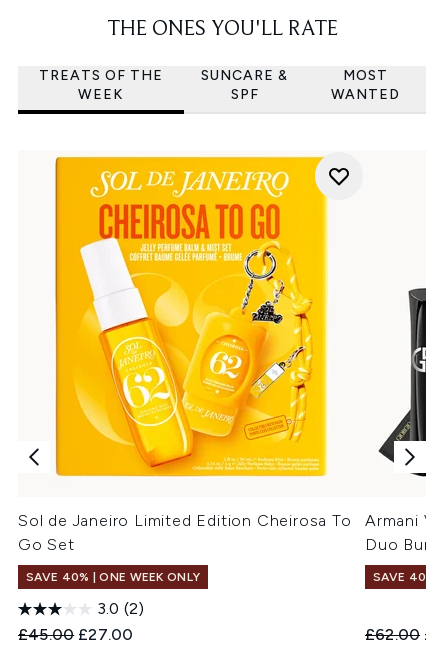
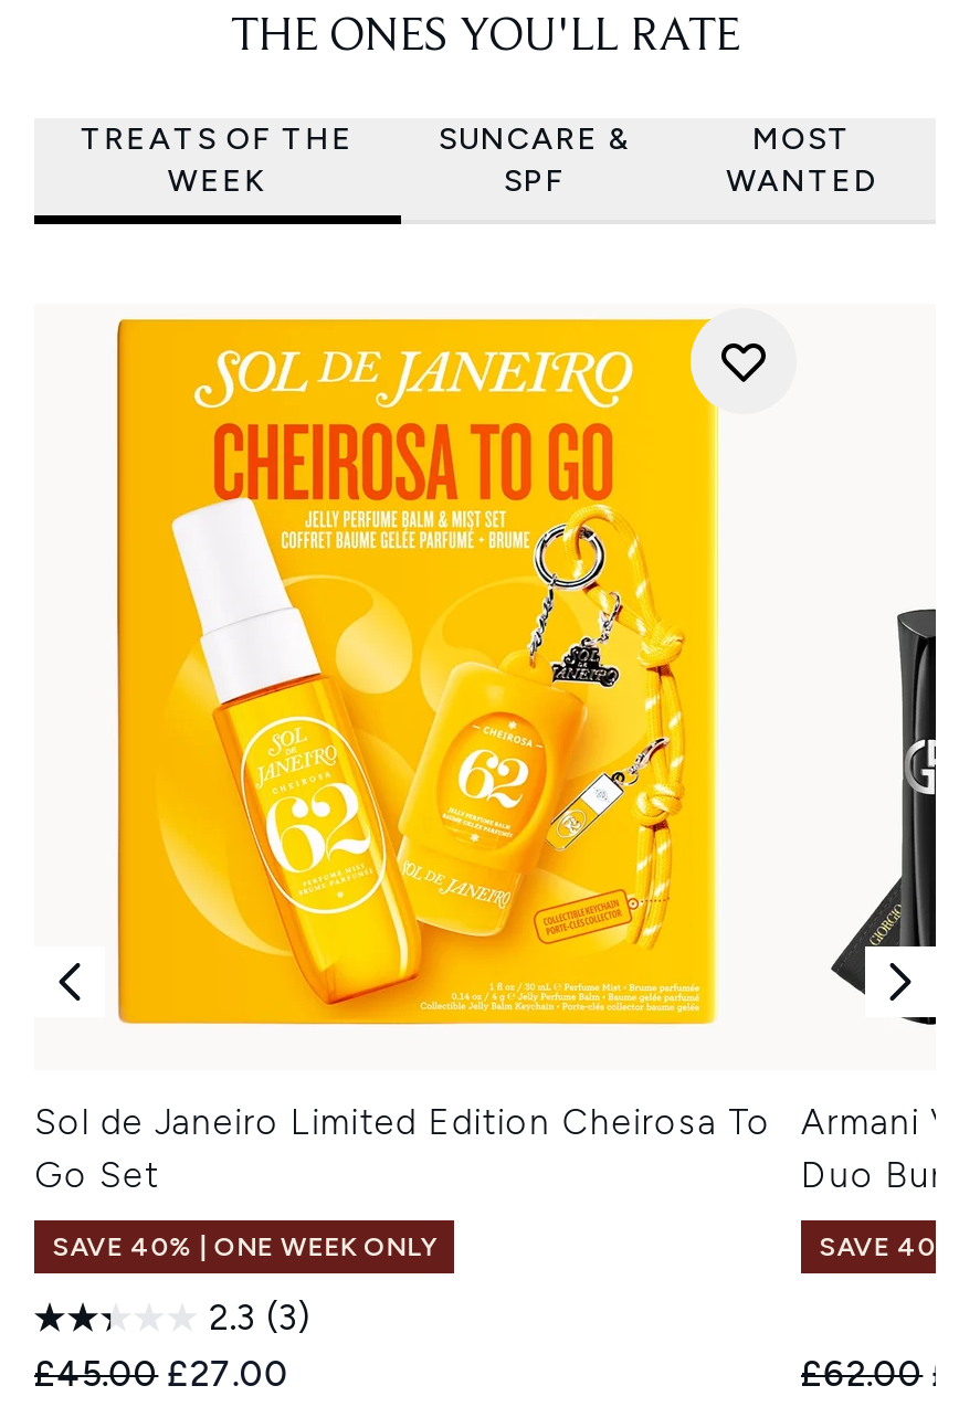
- 3.0 (2)
+ 2.3 (3)
